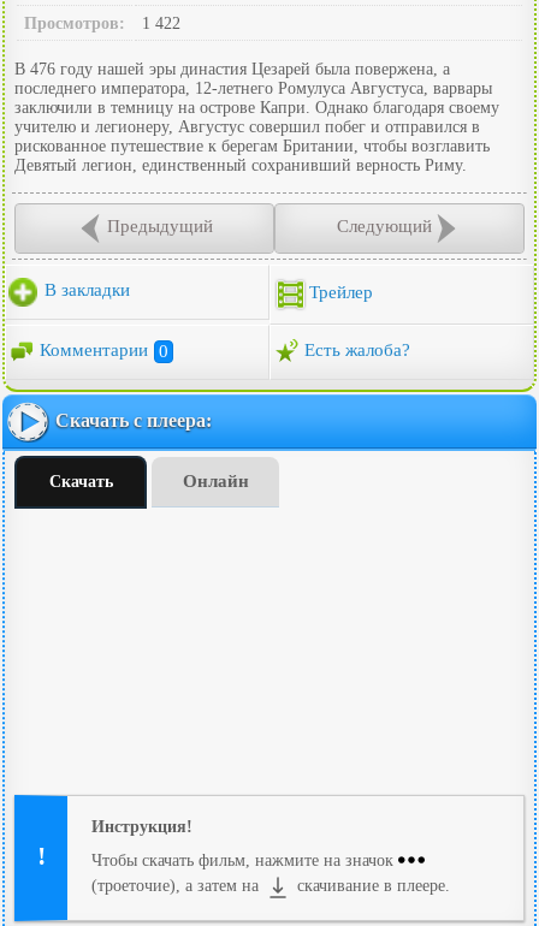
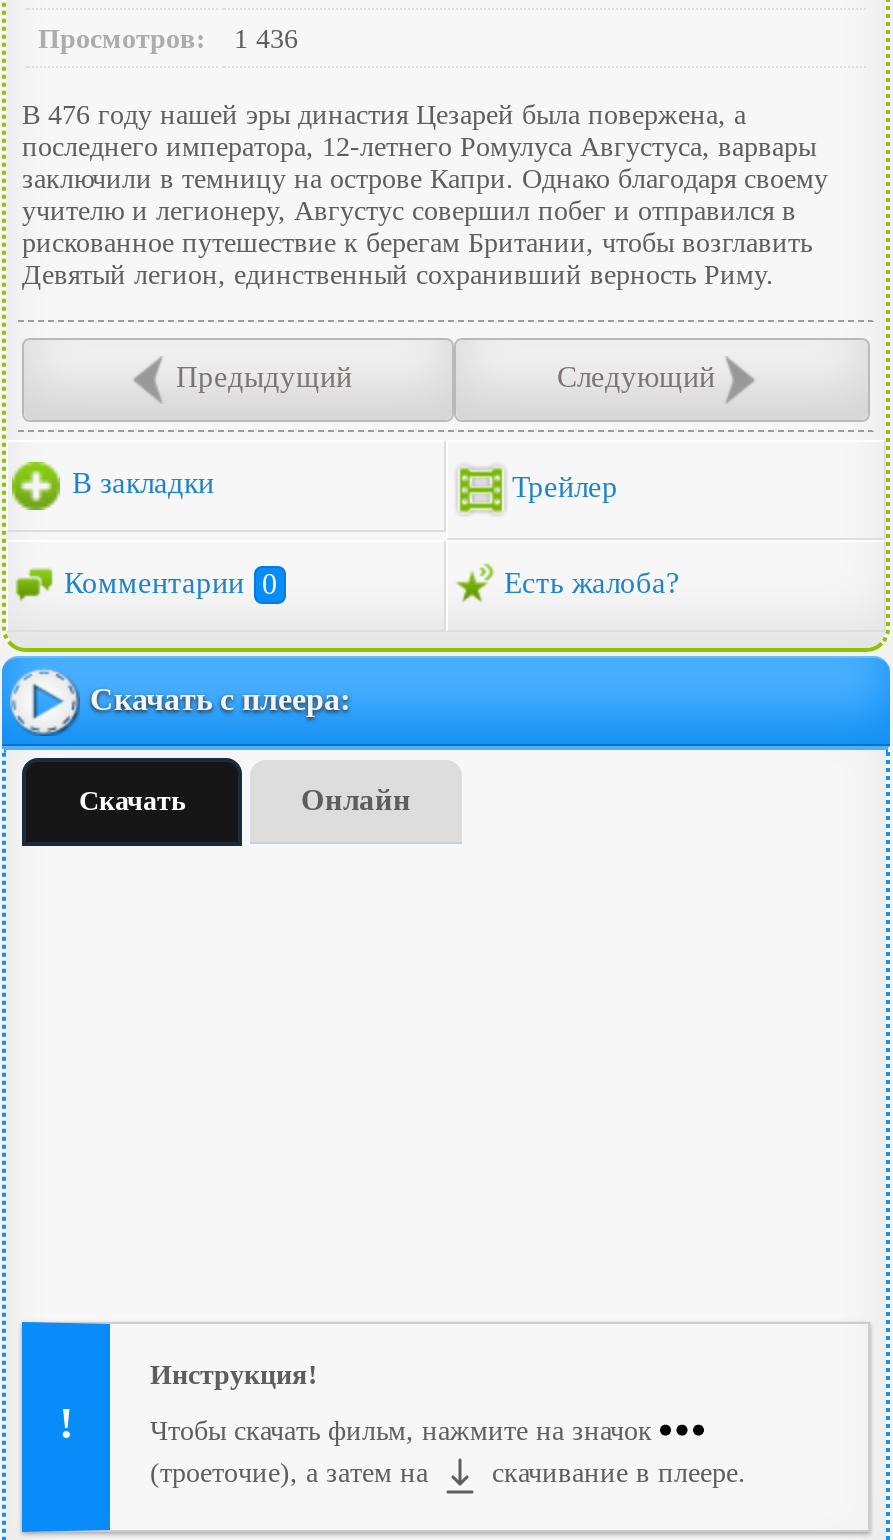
- Просмотров: 1 422
+ Просмотров: 1 436
